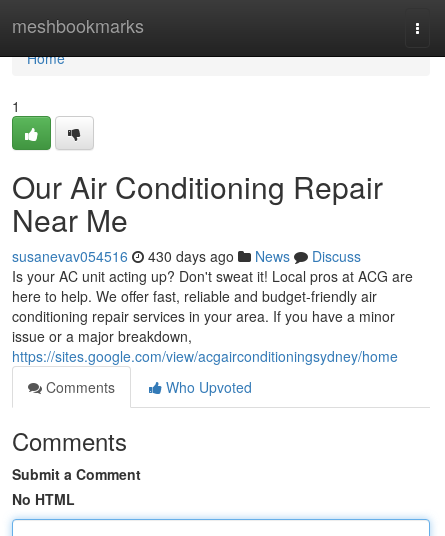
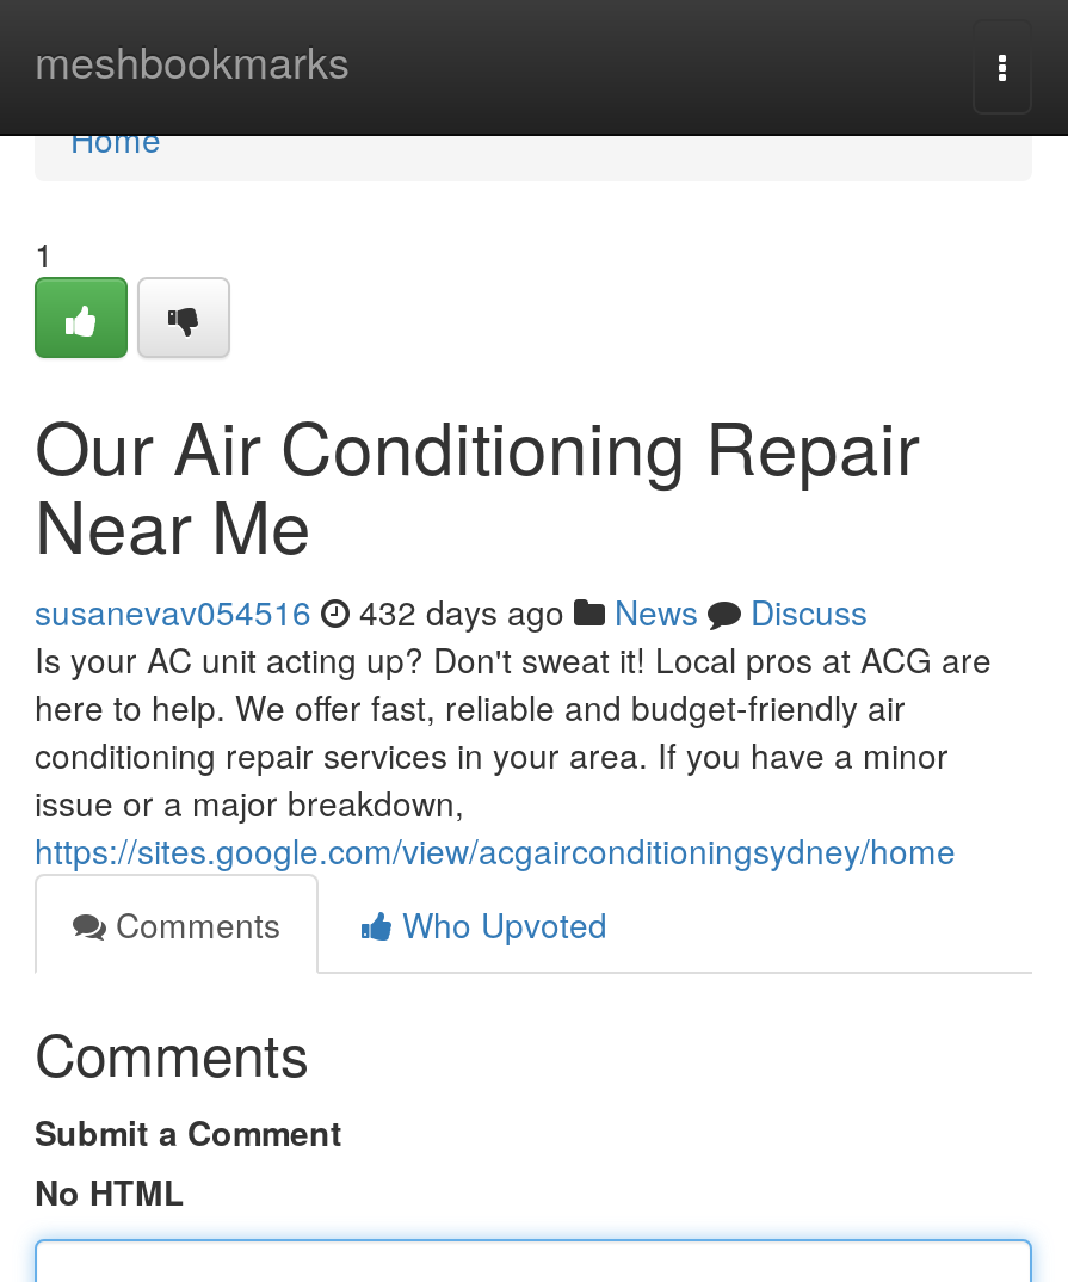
- susanevav054516 430 days ago News Discuss
+ susanevav054516 432 days ago News Discuss
